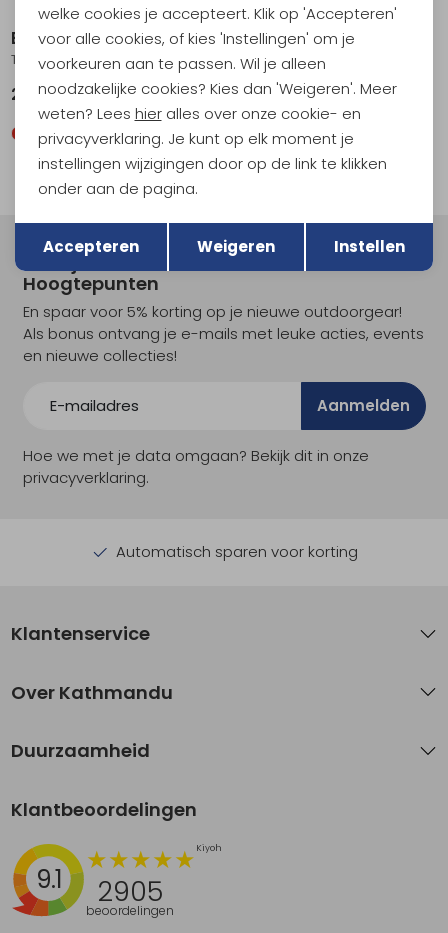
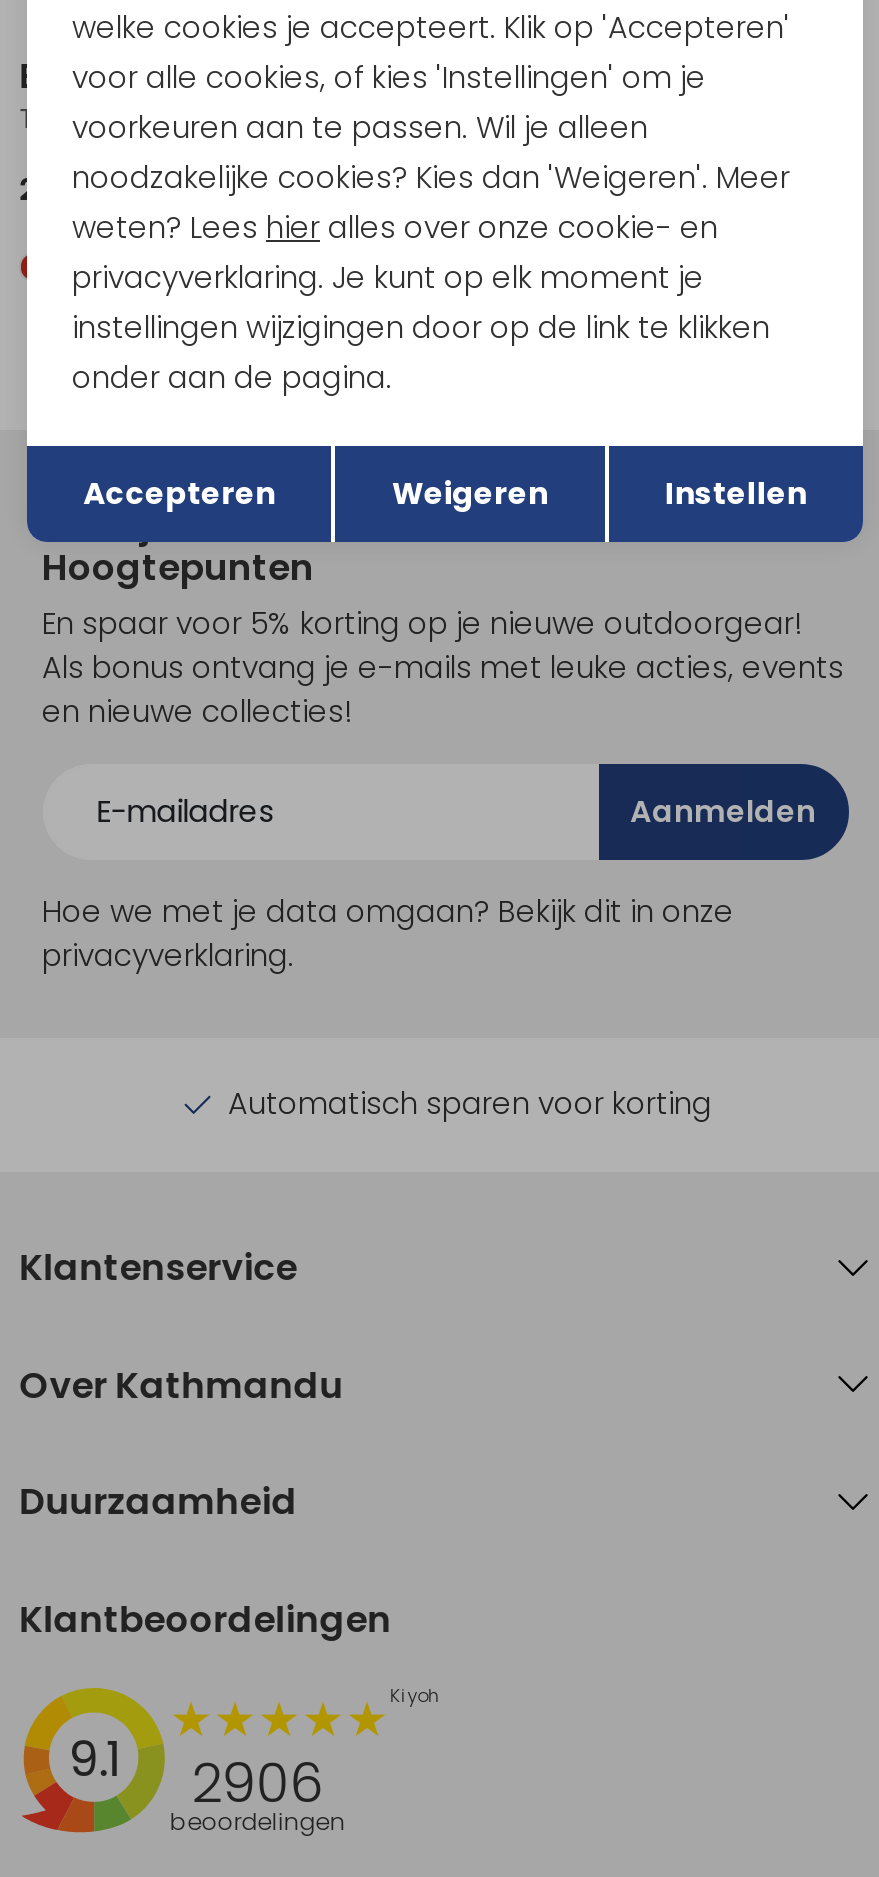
- 9.1 2905
+ 9.1 2906
